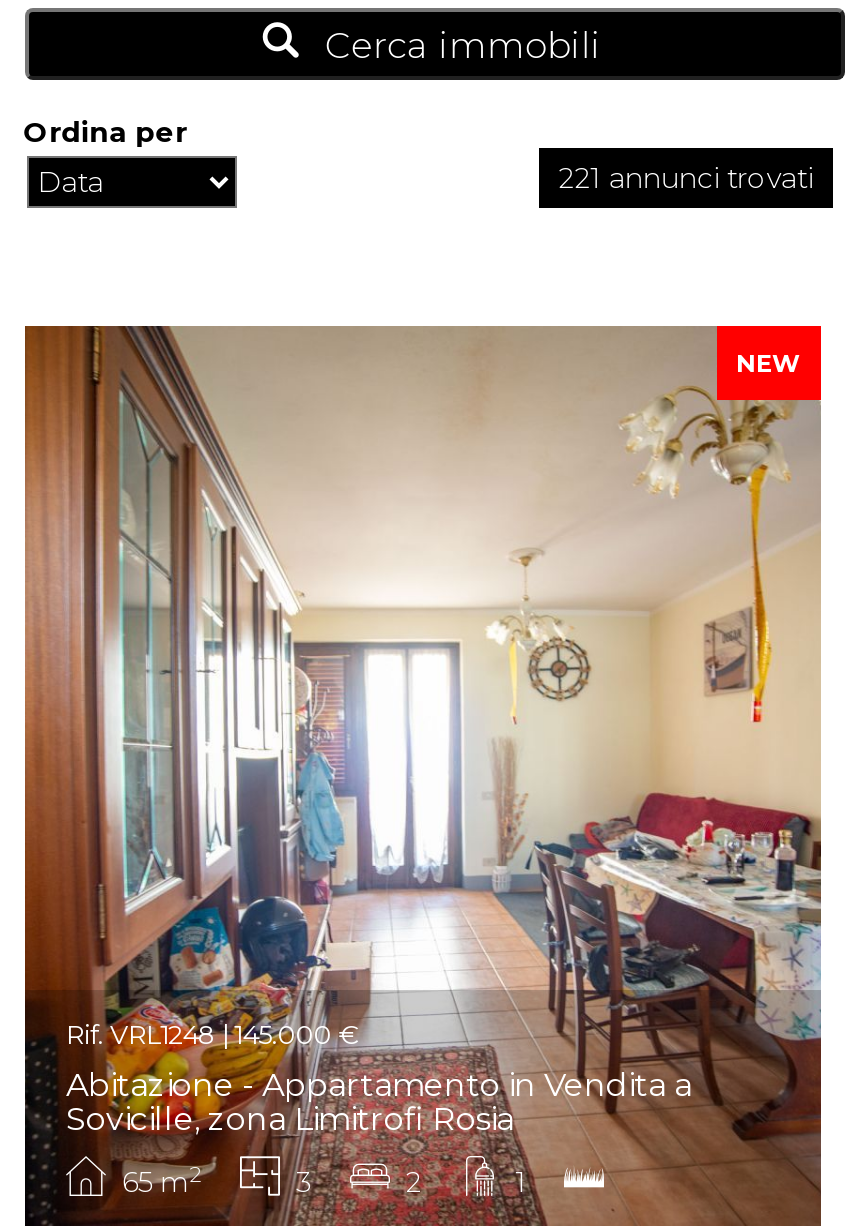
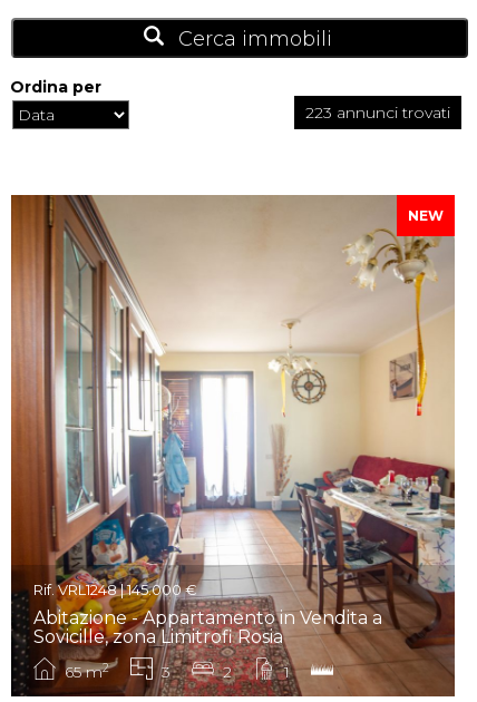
- 221 annunci trovati
+ 223 annunci trovati
